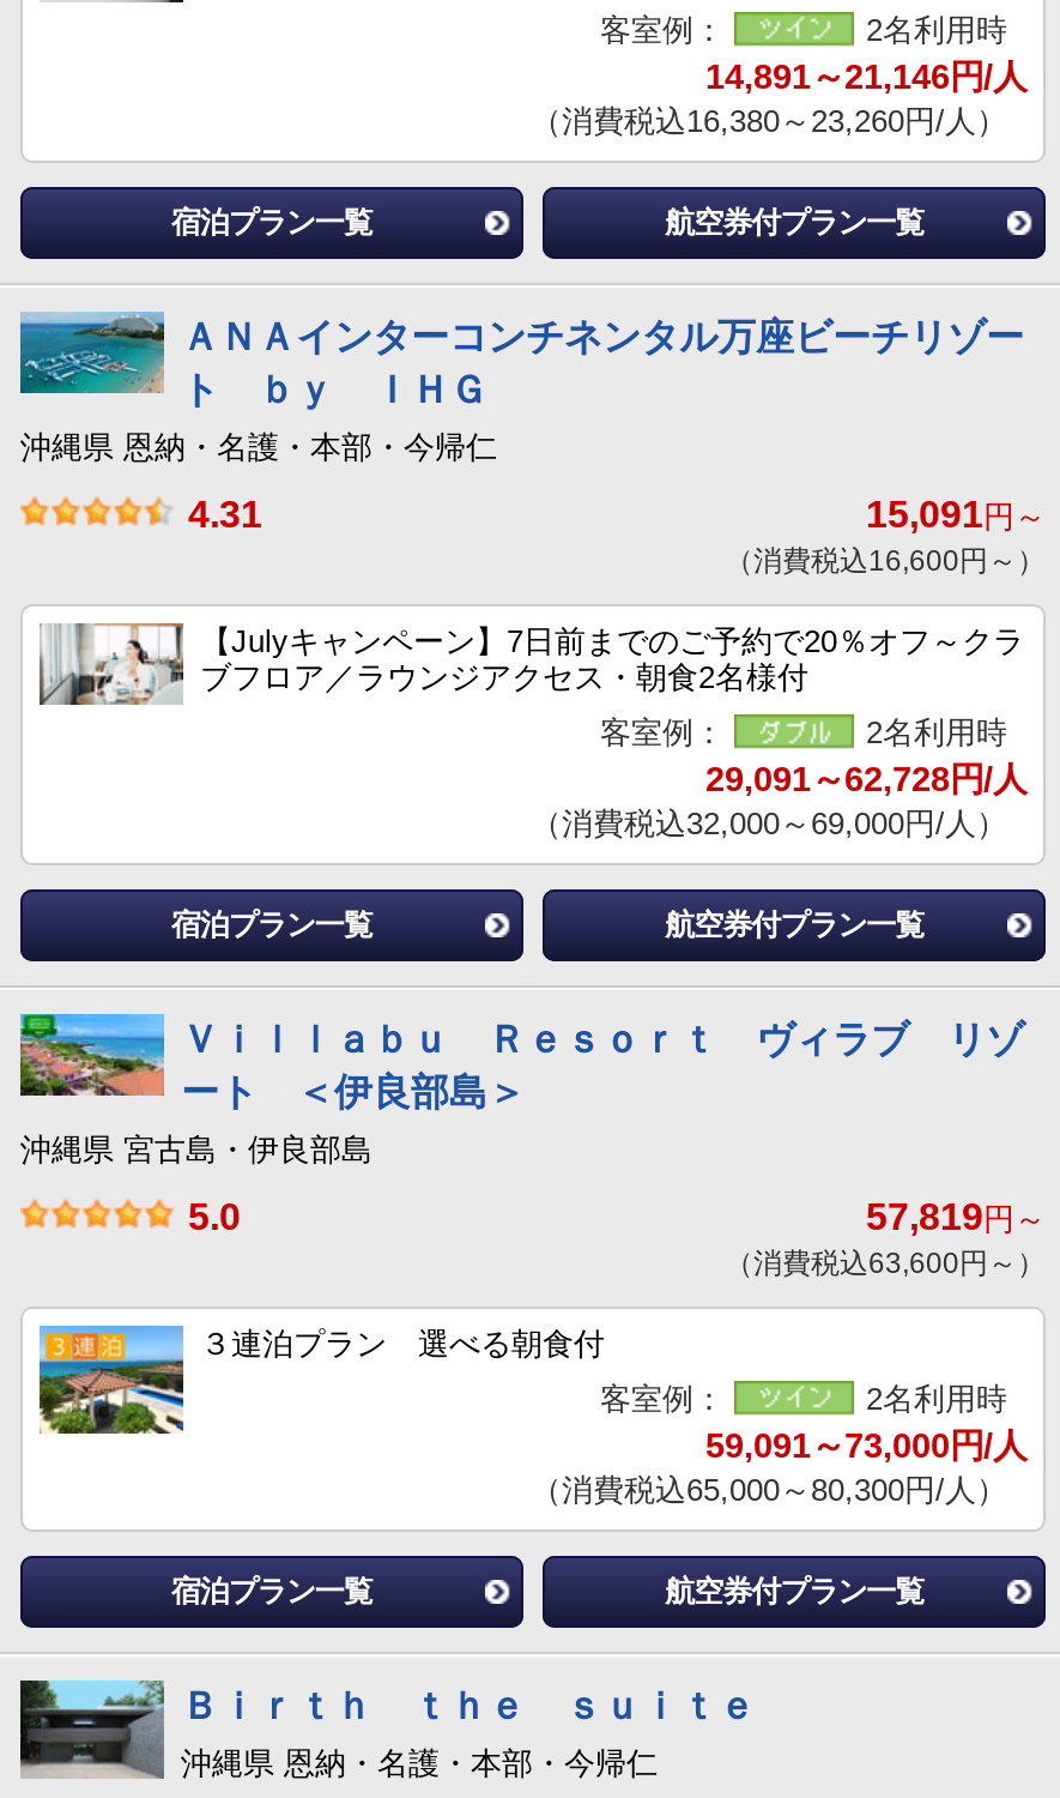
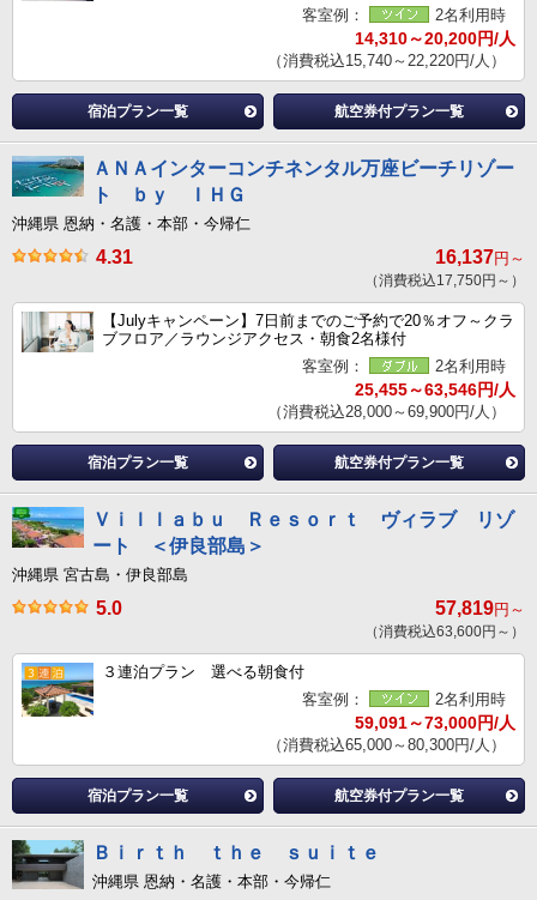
- 14,891～21,146円/人
+ 14,310～20,200円/人

- （消費税込16,380～23,260円/人）
+ （消費税込15,740～22,220円/人）

- 15,091円～
+ 16,137円～

- （消費税込16,600円～）
+ （消費税込17,750円～）

- 29,091～62,728円/人
+ 25,455～63,546円/人

- （消費税込32,000～69,000円/人）
+ （消費税込28,000～69,900円/人）
